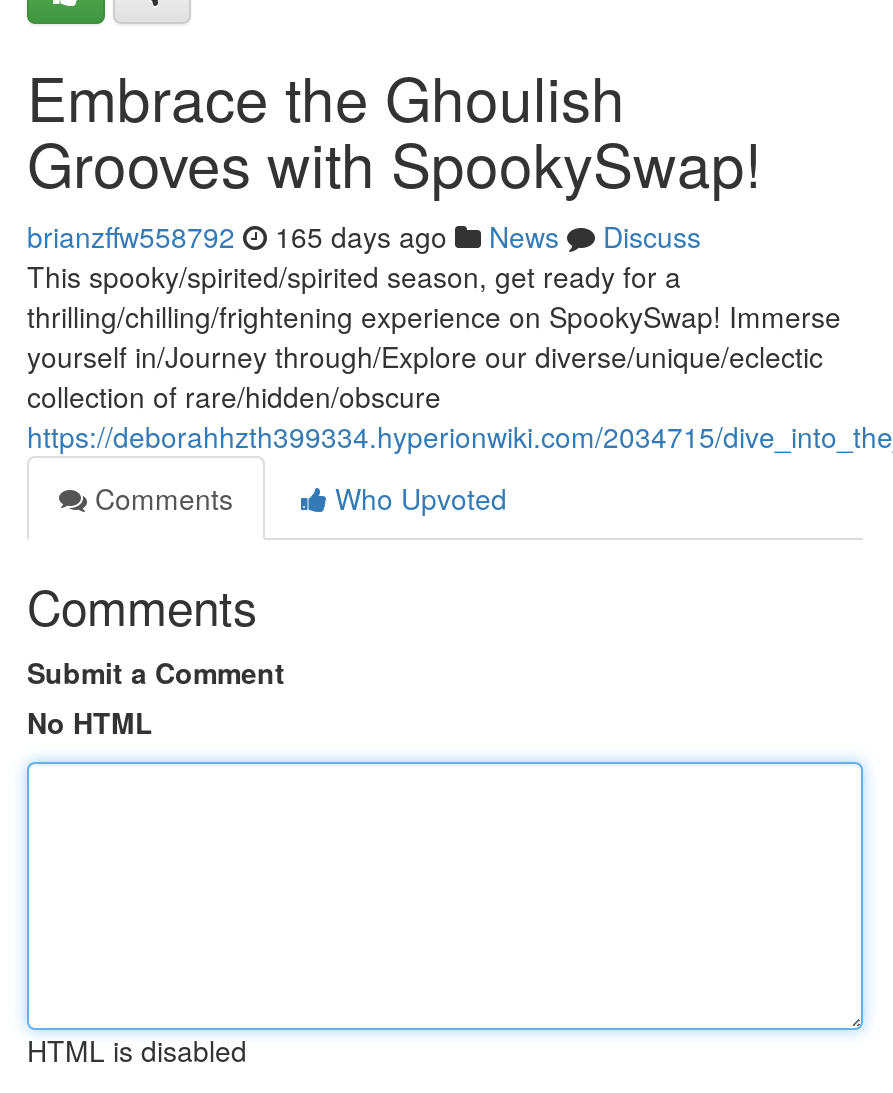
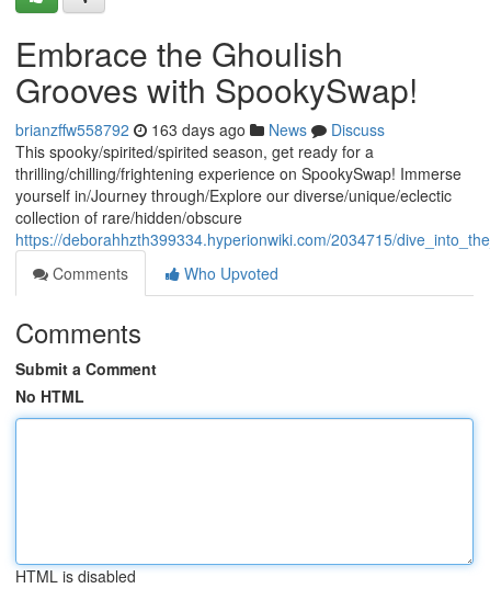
- brianzffw558792 165 days ago News Discuss
+ brianzffw558792 163 days ago News Discuss
